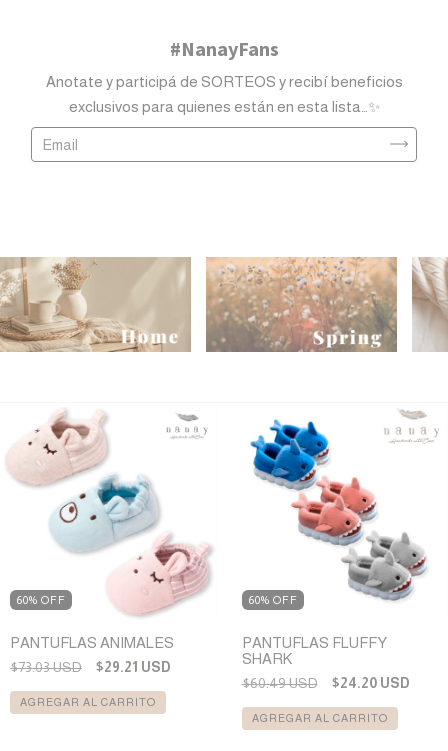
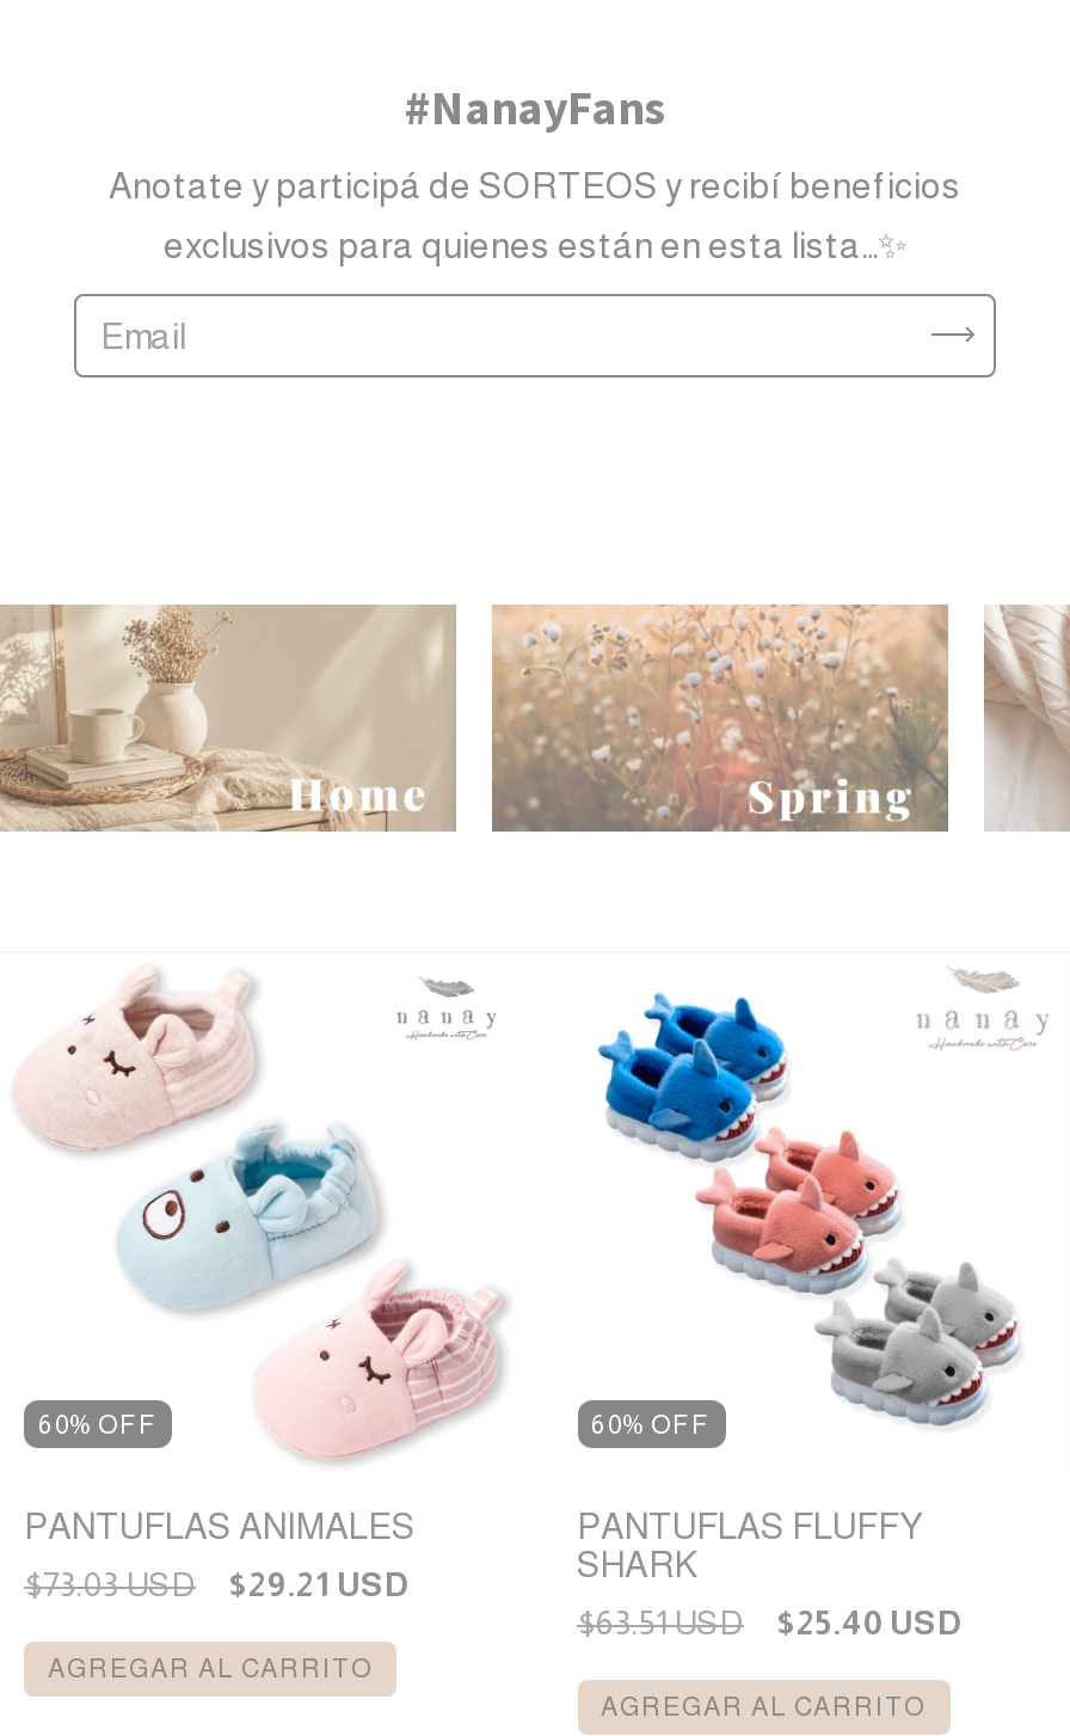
- $60.49 USD
+ $63.51 USD

- $24.20 USD
+ $25.40 USD
